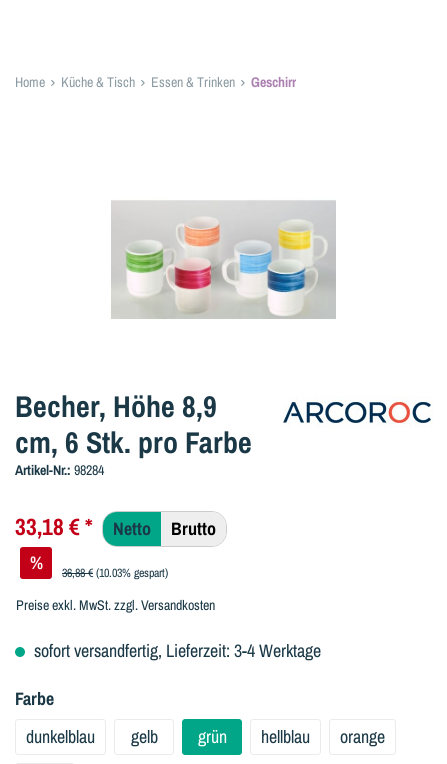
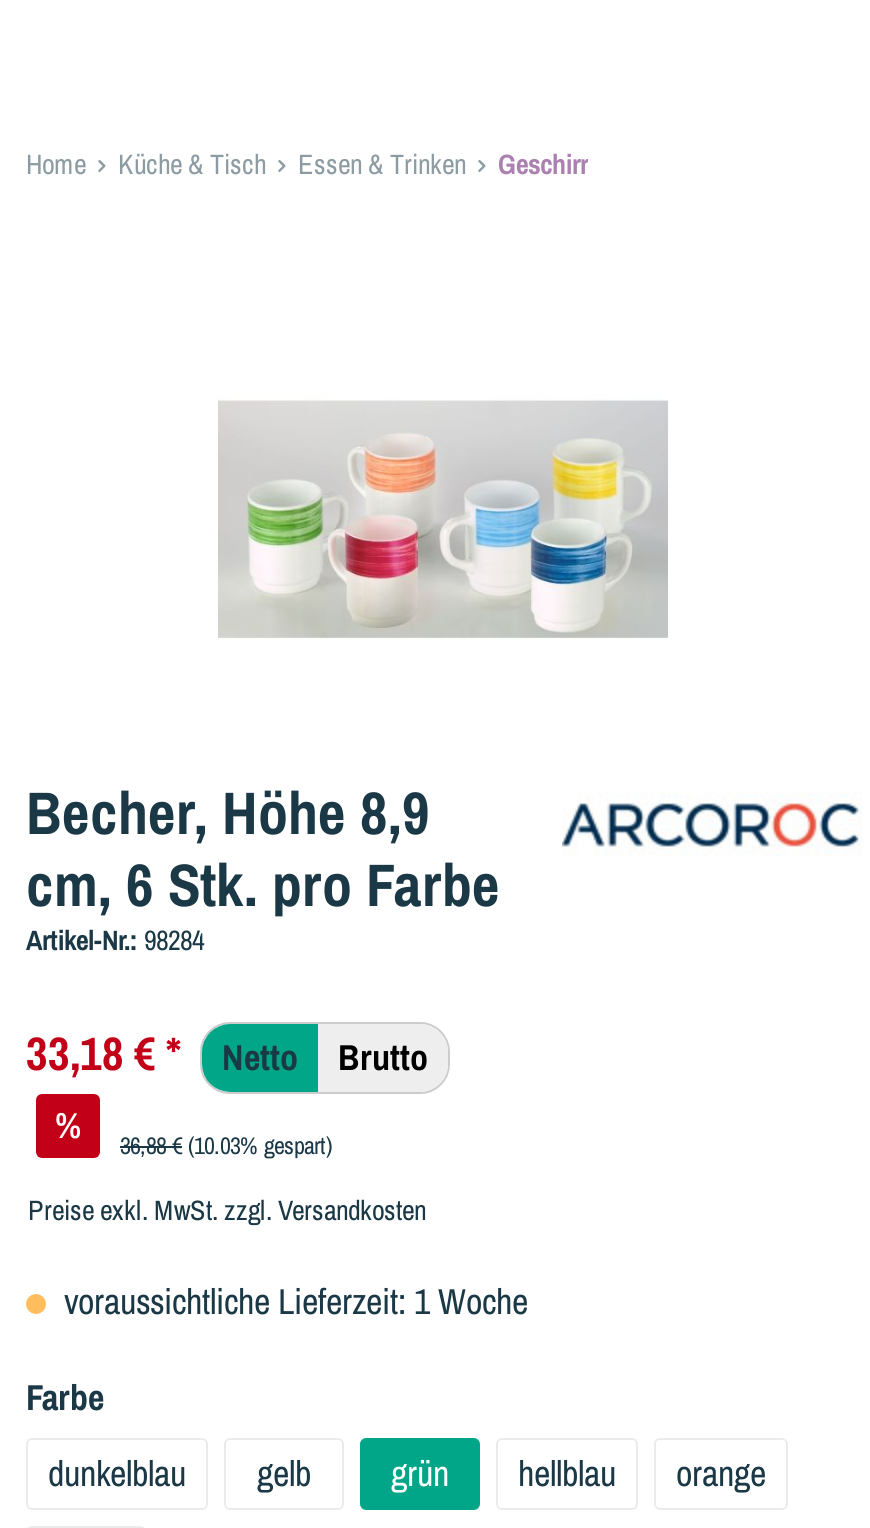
- sofort versandfertig, Lieferzeit: 3-4 Werktage
+ voraussichtliche Lieferzeit: 1 Woche
